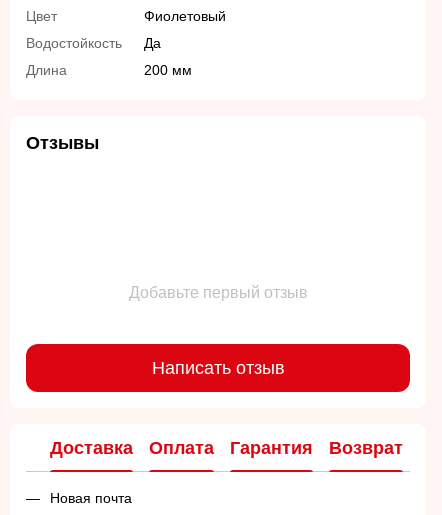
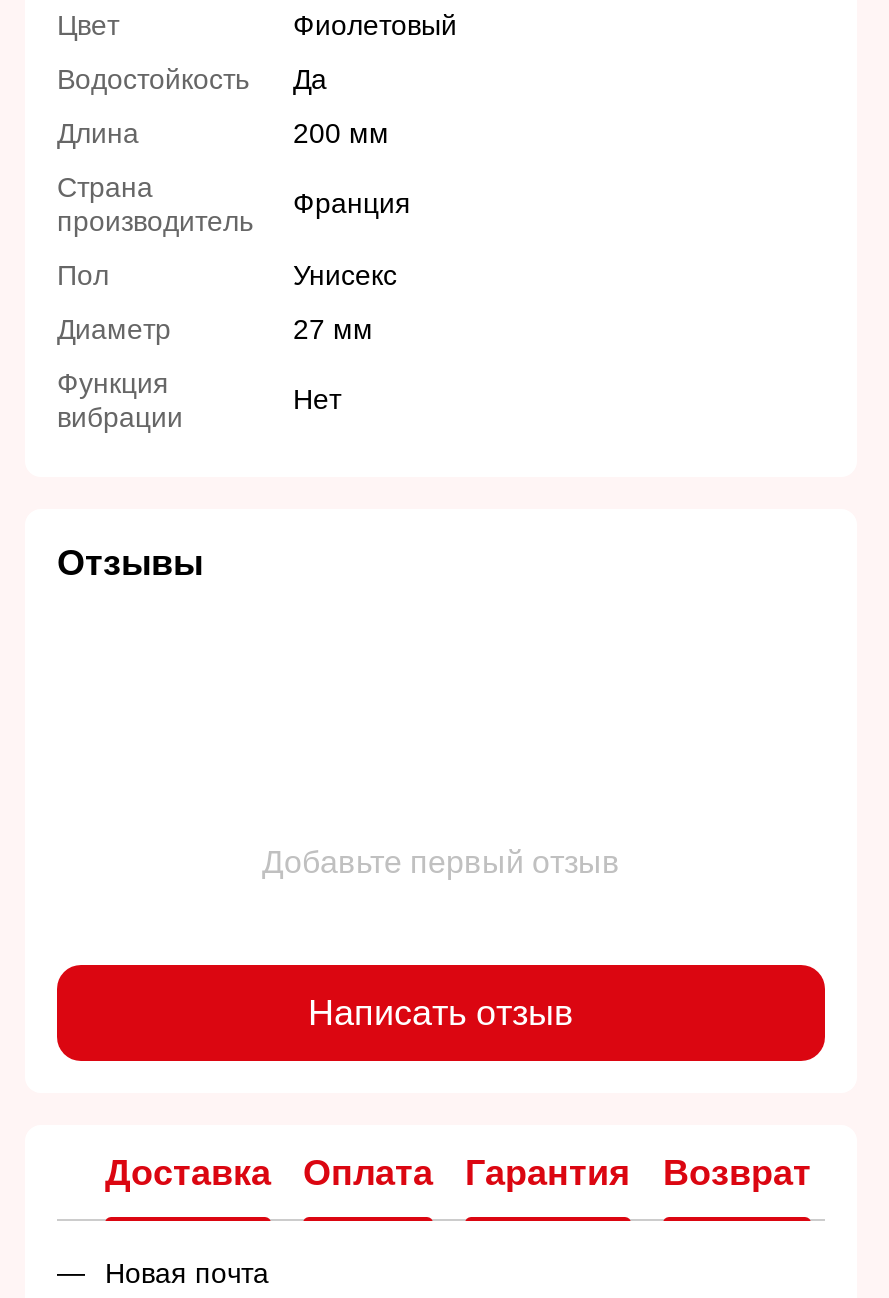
+ Страна
+ производитель

+ Франция
+ Пол
+ Унисекс
+ Диаметр
+ 27 мм
+ Функция
+ вибрации

+ Нет
